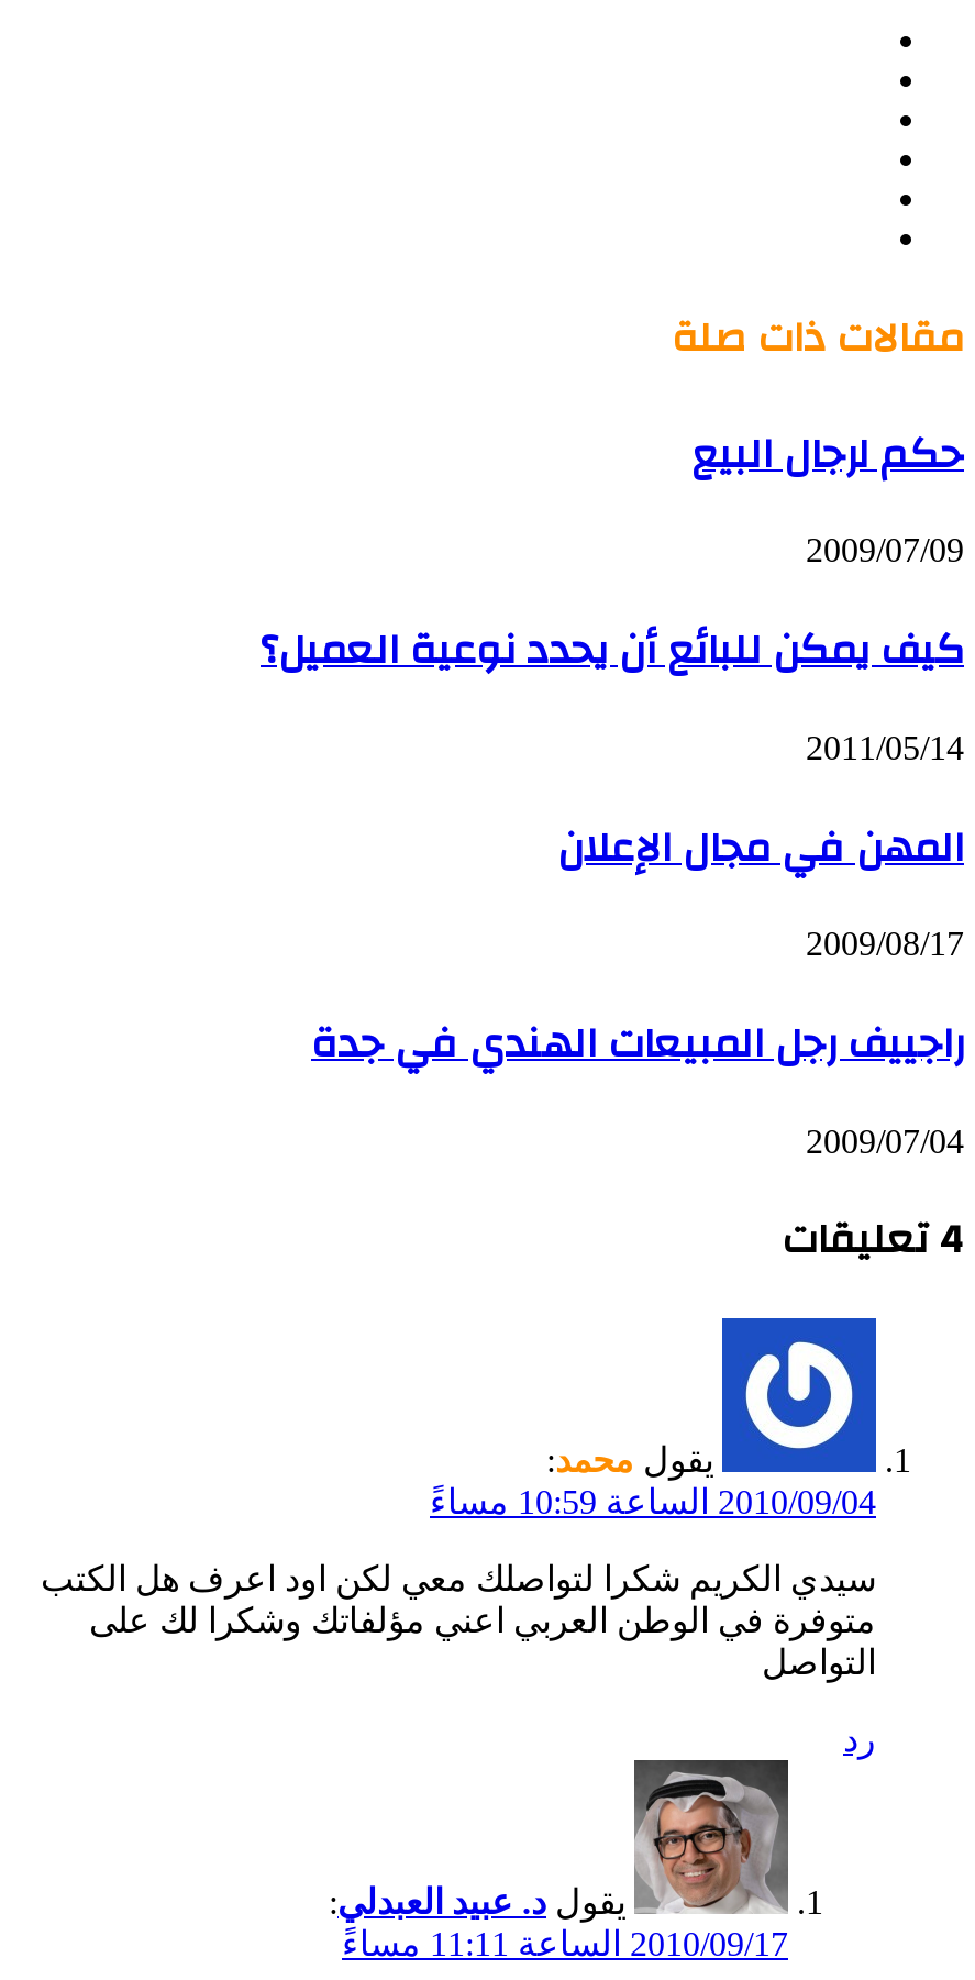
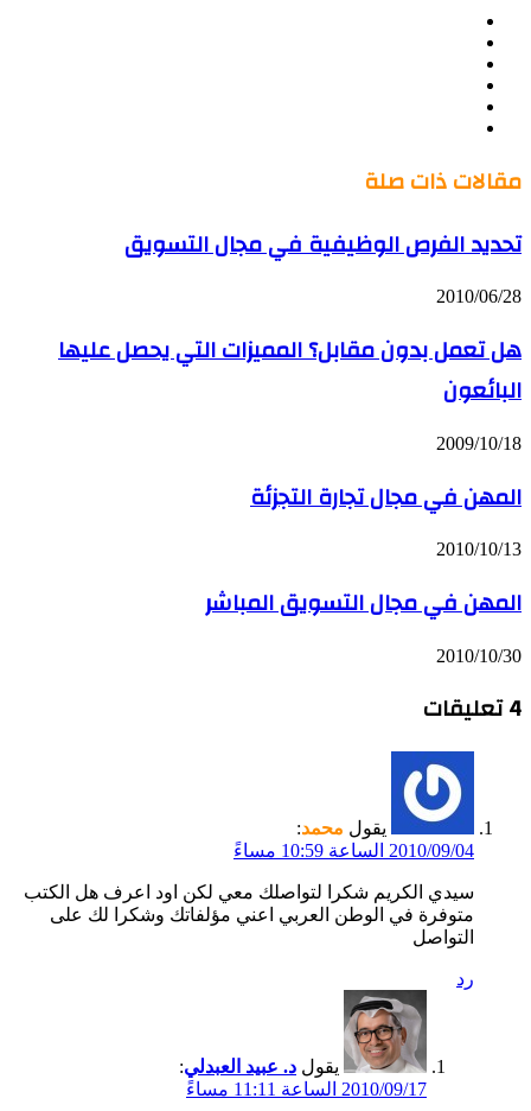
- حكم لرجال البيع
+ تحديد الفرص الوظيفية في مجال التسويق

- 2009/07/09
+ 2010/06/28

- كيف يمكن للبائع أن يحدد نوعية العميل؟
+ هل تعمل بدون مقابل؟ المميزات التي يحصل عليها
+ البائعون

- 2011/05/14
+ 2009/10/18

- المهن في مجال الإعلان
+ المهن في مجال تجارة التجزئة

- 2009/08/17
+ 2010/10/13

- راجييف رجل المبيعات الهندي في جدة
+ المهن في مجال التسويق المباشر

- 2009/07/04
+ 2010/10/30
